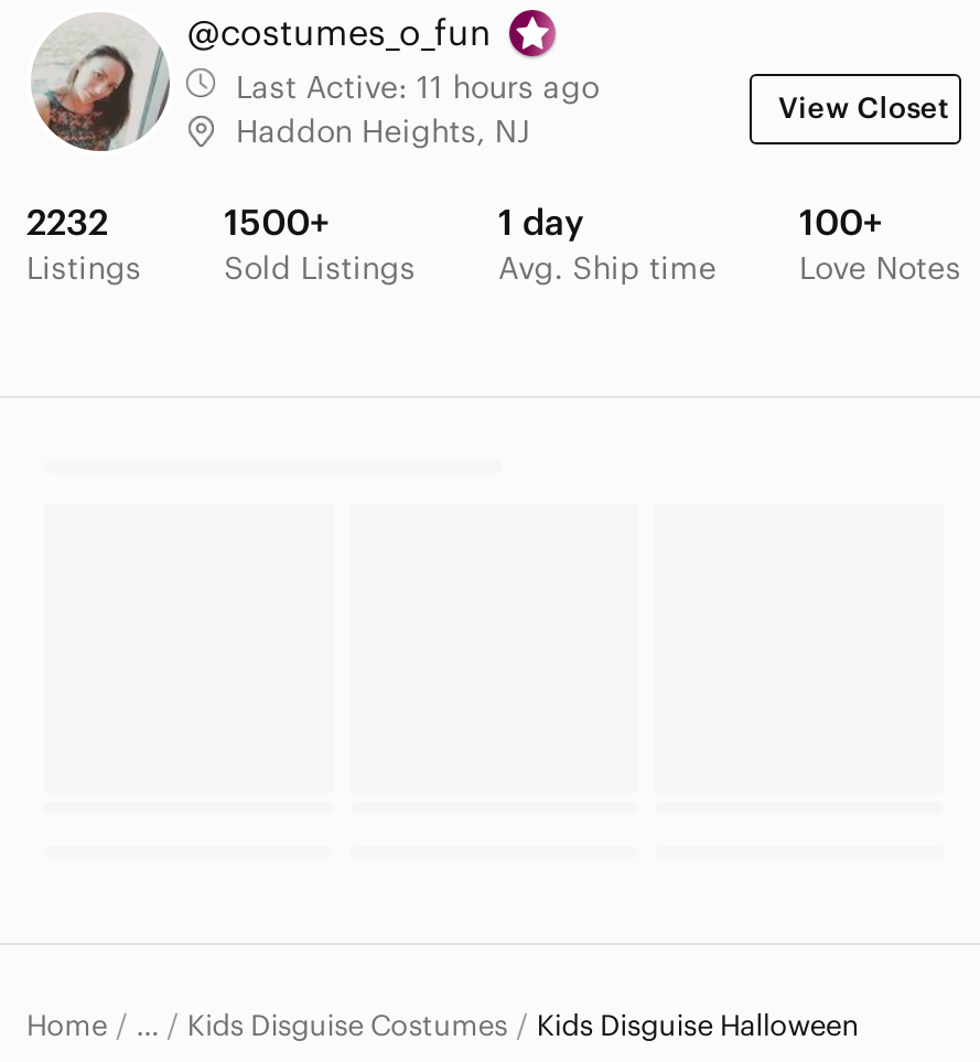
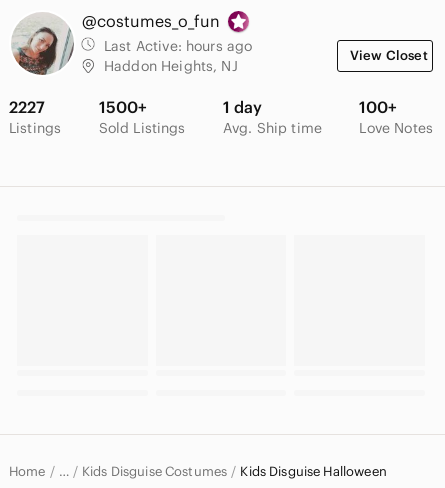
- Last Active: 11 hours ago
+ Last Active: hours ago

- 2232
+ 2227
